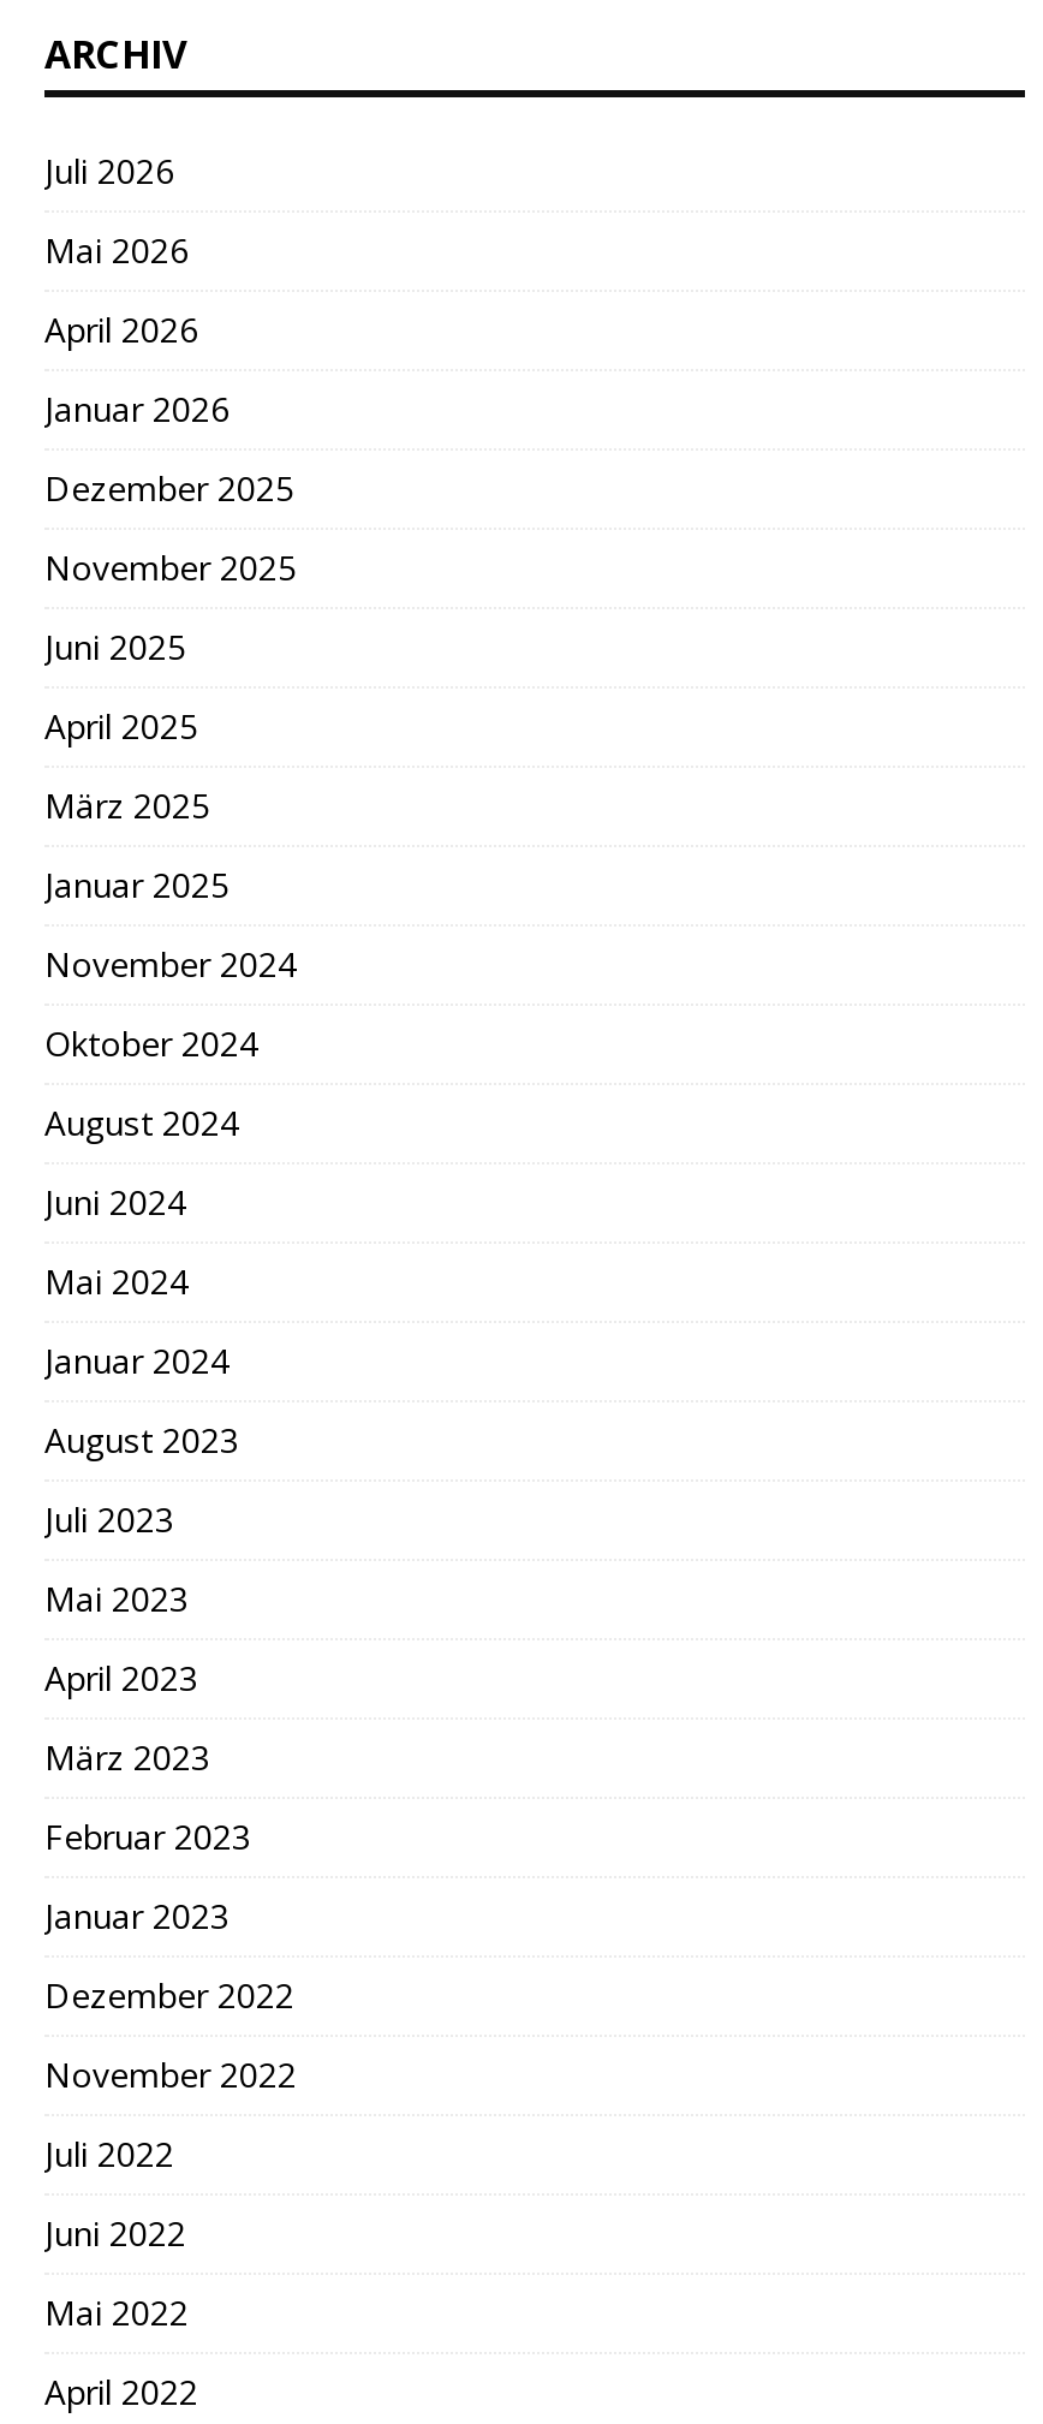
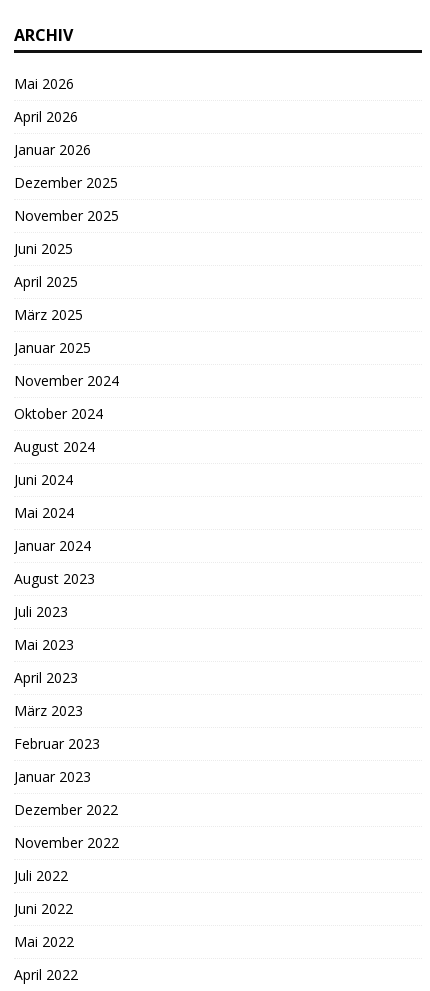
- Juli 2026
